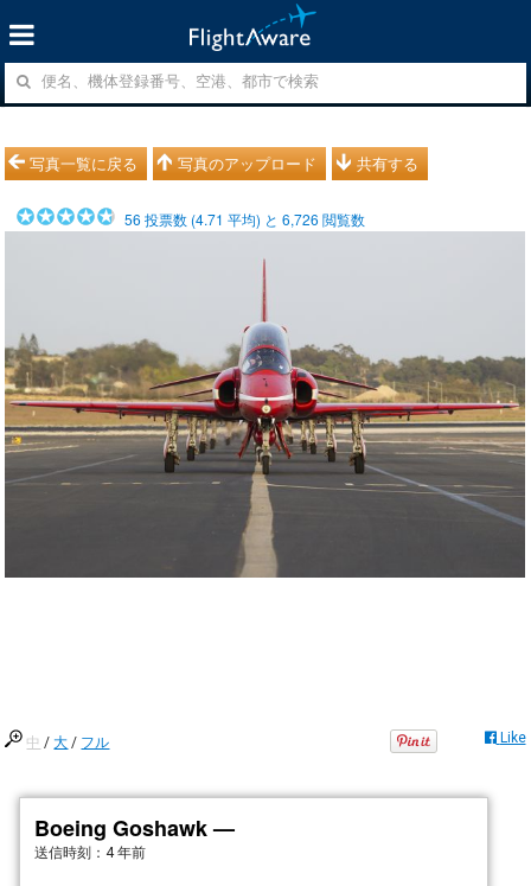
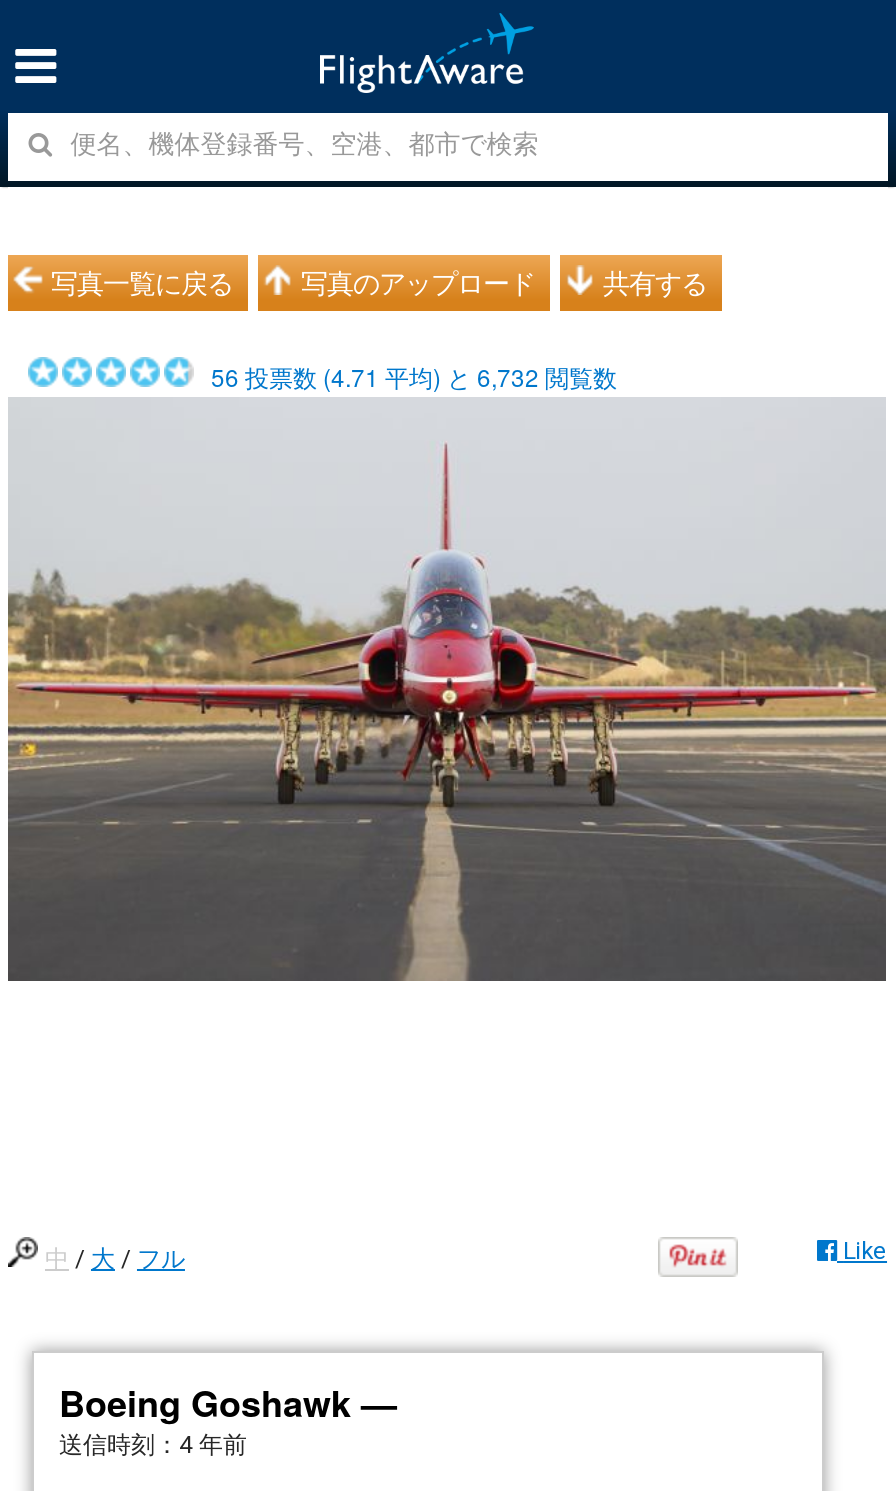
- 56投票数 (4.71平均) と6,726閲覧数
+ 56投票数 (4.71平均) と6,732閲覧数
